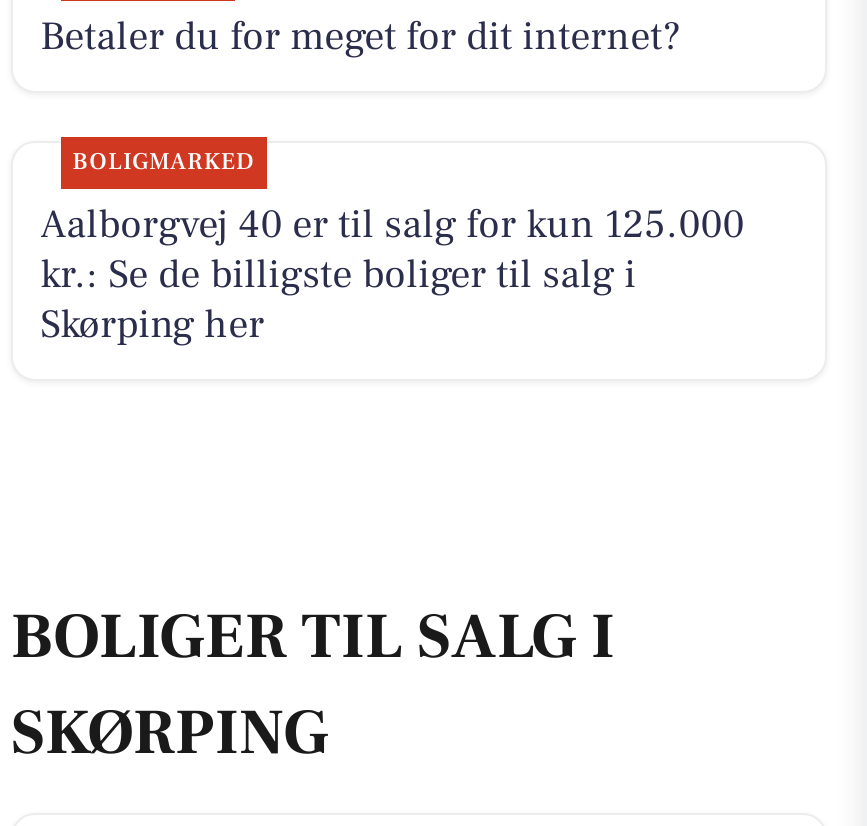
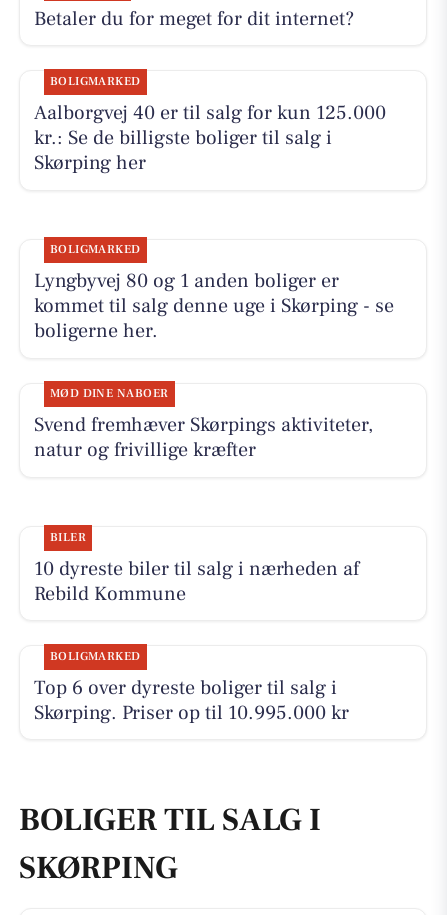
+ BOLIGMARKED
+ Lyngbyvej 80 og 1 anden boliger er
+ kommet til salg denne uge i Skørping - se
+ boligerne her.
+ MØD DINE NABOER
+ Svend fremhæver Skørpings aktiviteter,
+ natur og frivillige kræfter

+ BILER
+ 10 dyreste biler til salg i nærheden af
+ Rebild Kommune
+ BOLIGMARKED
+ Top 6 over dyreste boliger til salg i
+ Skørping. Priser op til 10.995.000 kr
